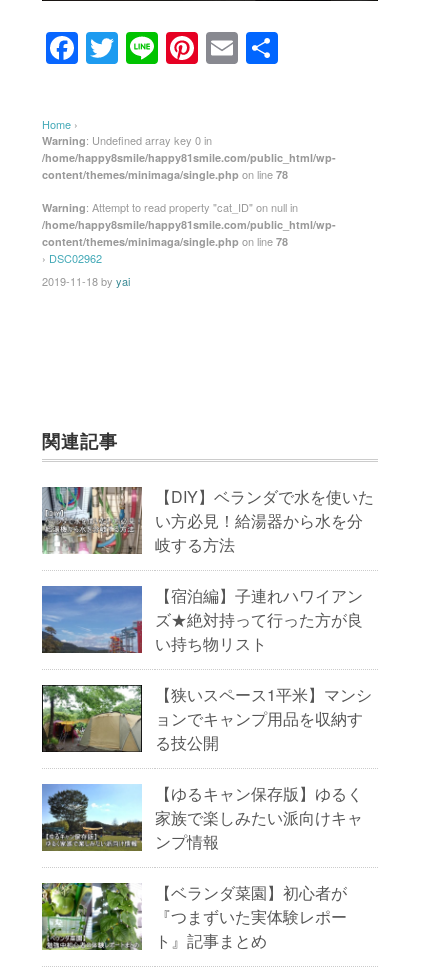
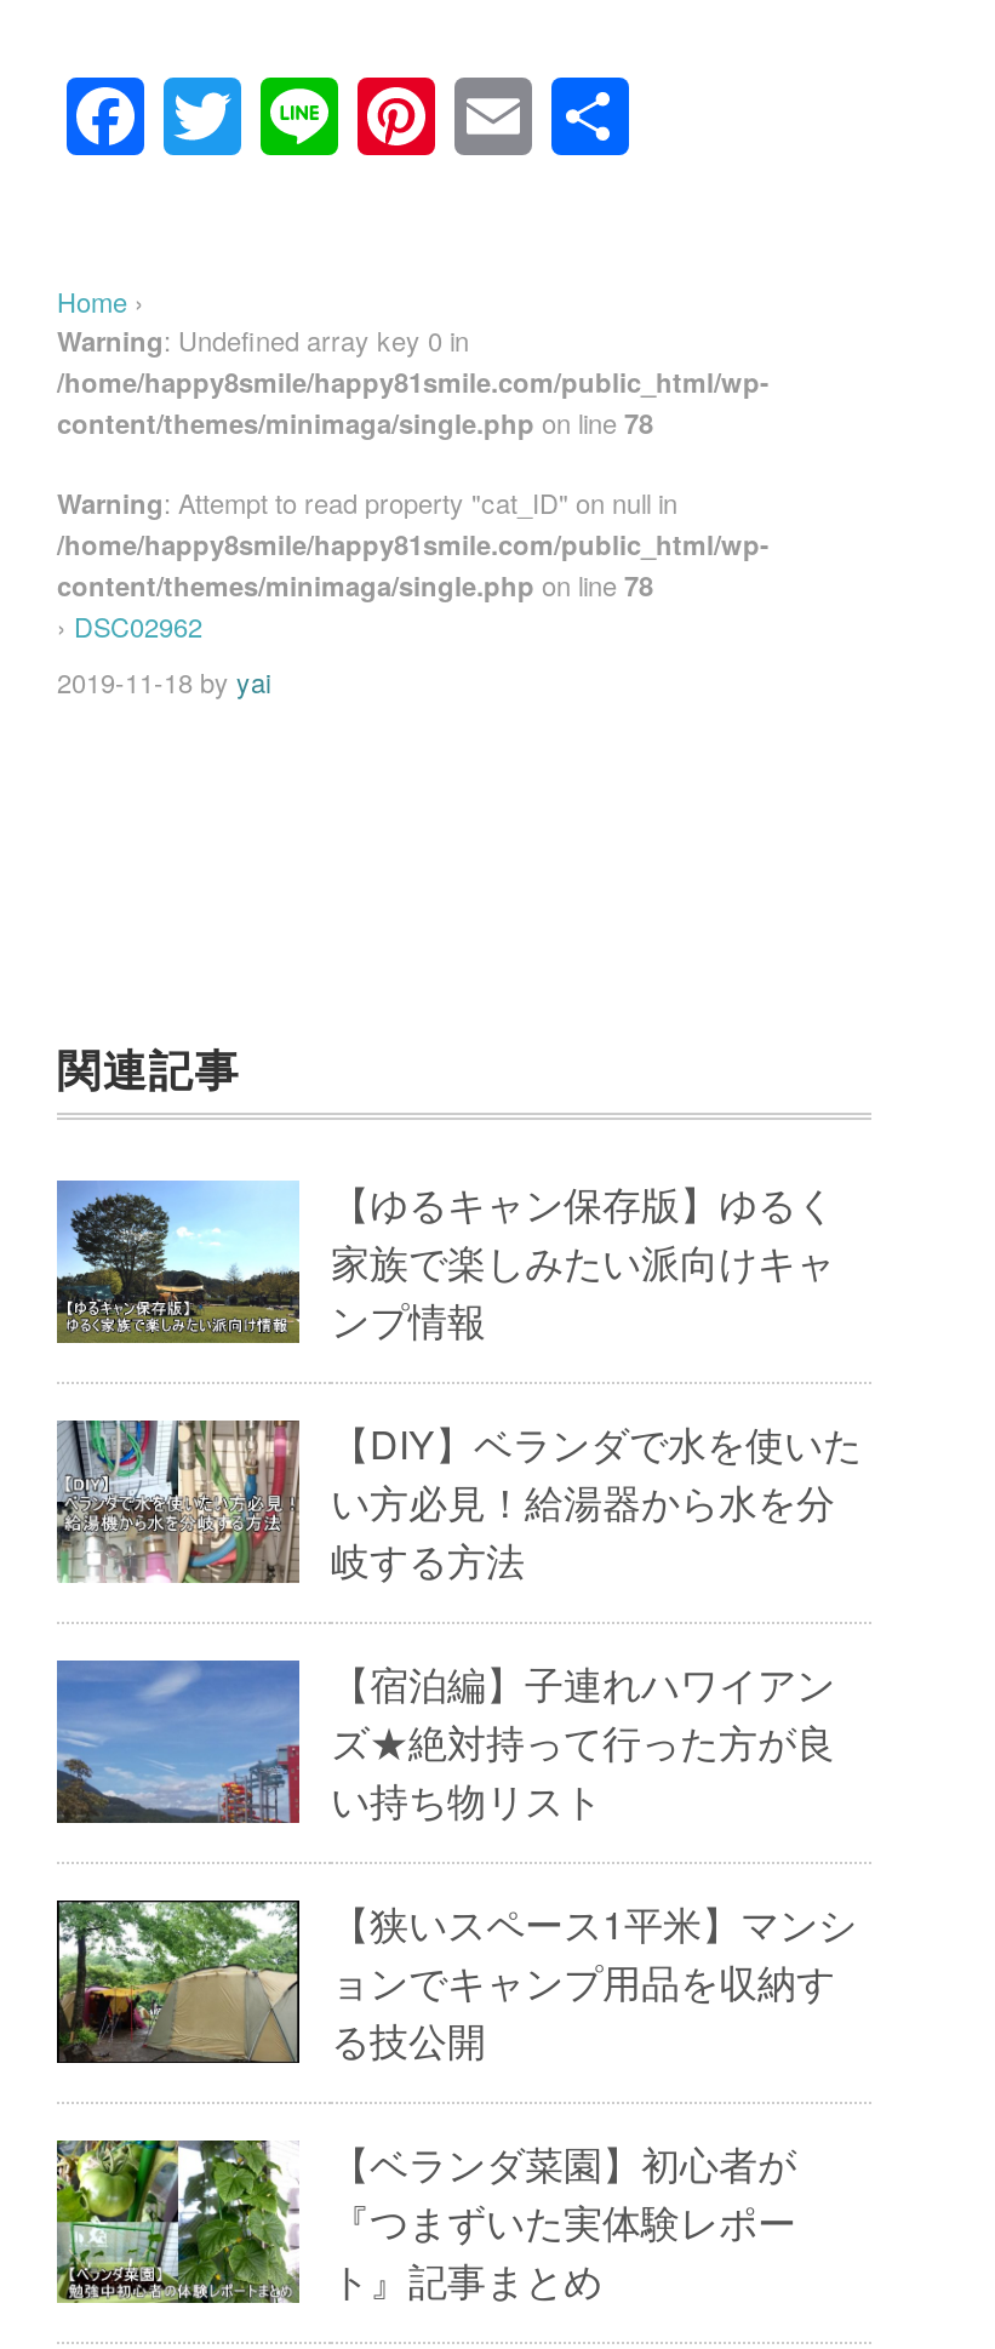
moved down: [image] | 【DIY】ベランダで水を使いた | い方必見！給湯器から水を分 | ... | ョンでキャンプ用品を収納す | る技公開

moved up: [image] | 【ゆるキャン保存版】ゆるく | 家族で楽しみたい派向けキャ | ンプ情報
